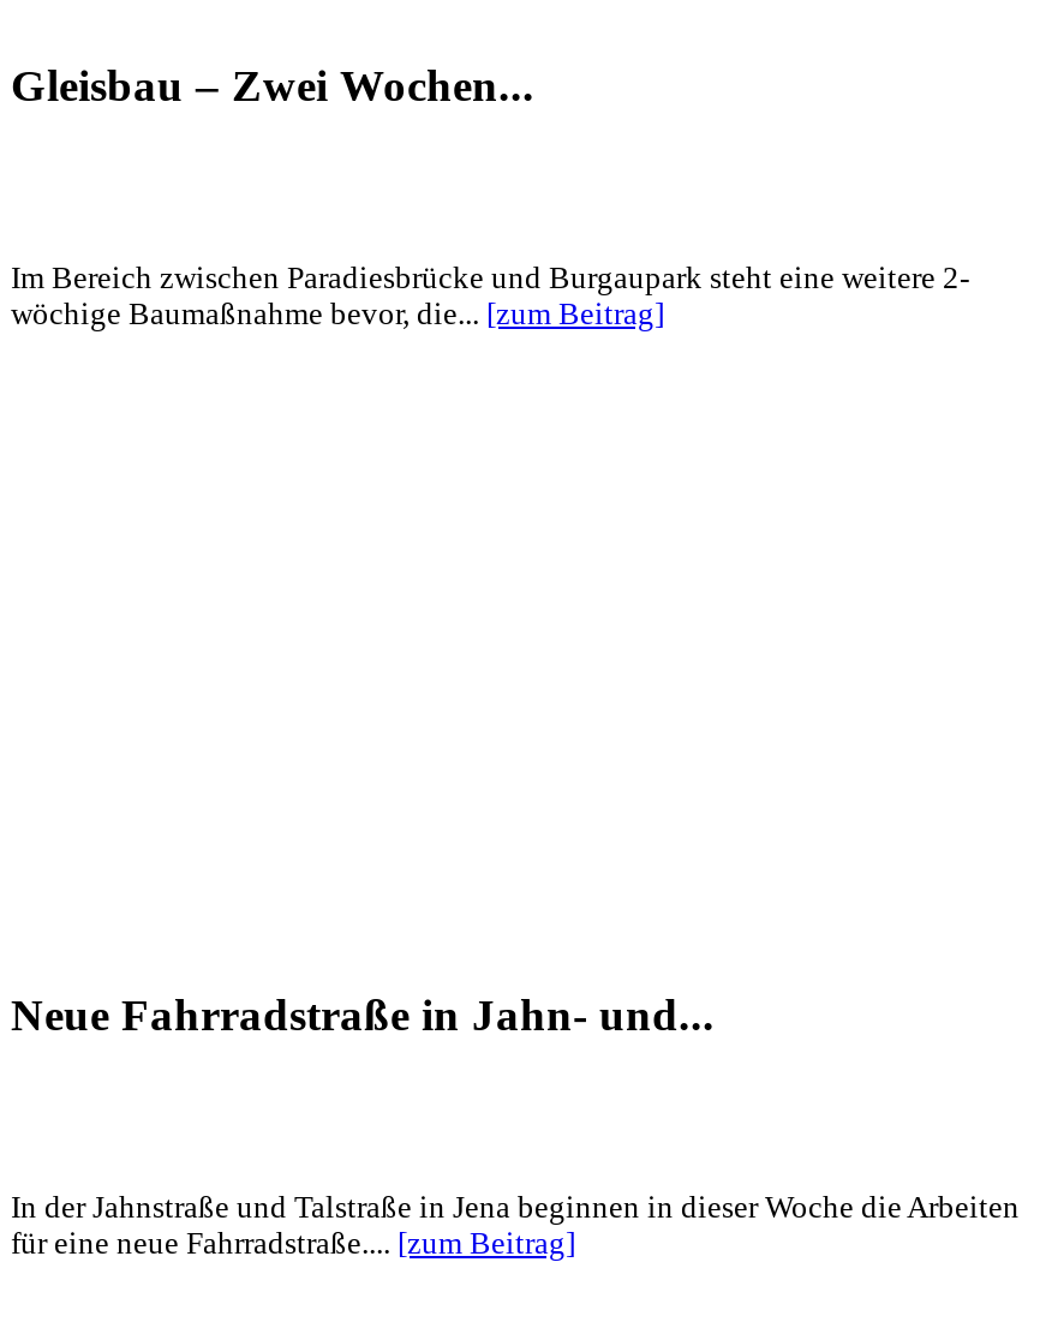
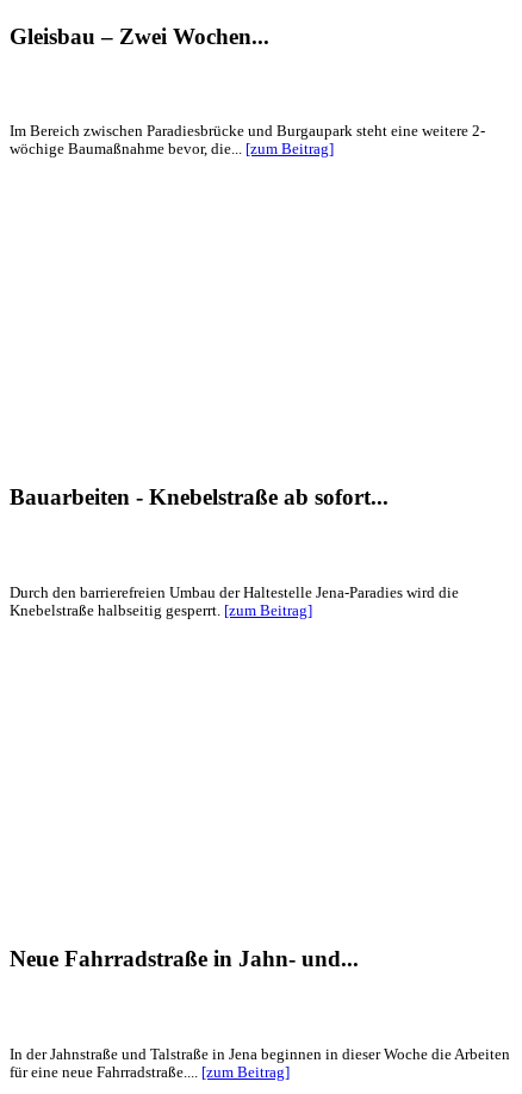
+ Bauarbeiten - Knebelstraße ab sofort...

+ Durch den barrierefreien Umbau der Haltestelle Jena-Paradies wird die
+ Knebelstraße halbseitig gesperrt. [zum Beitrag]
